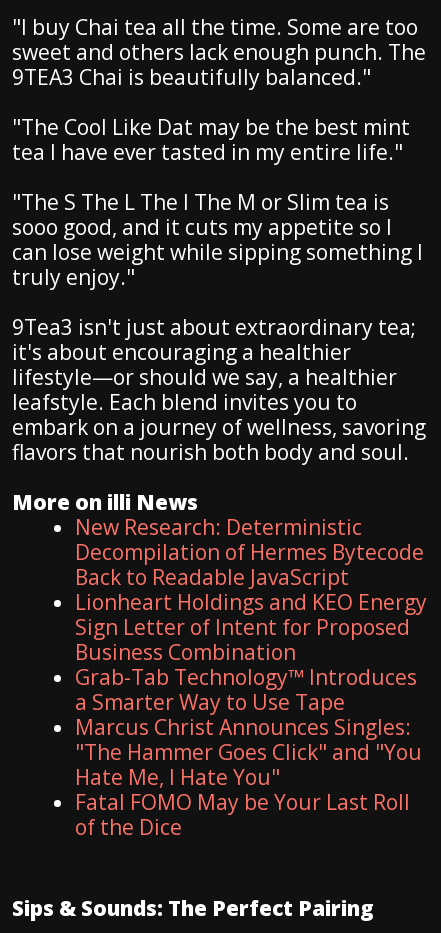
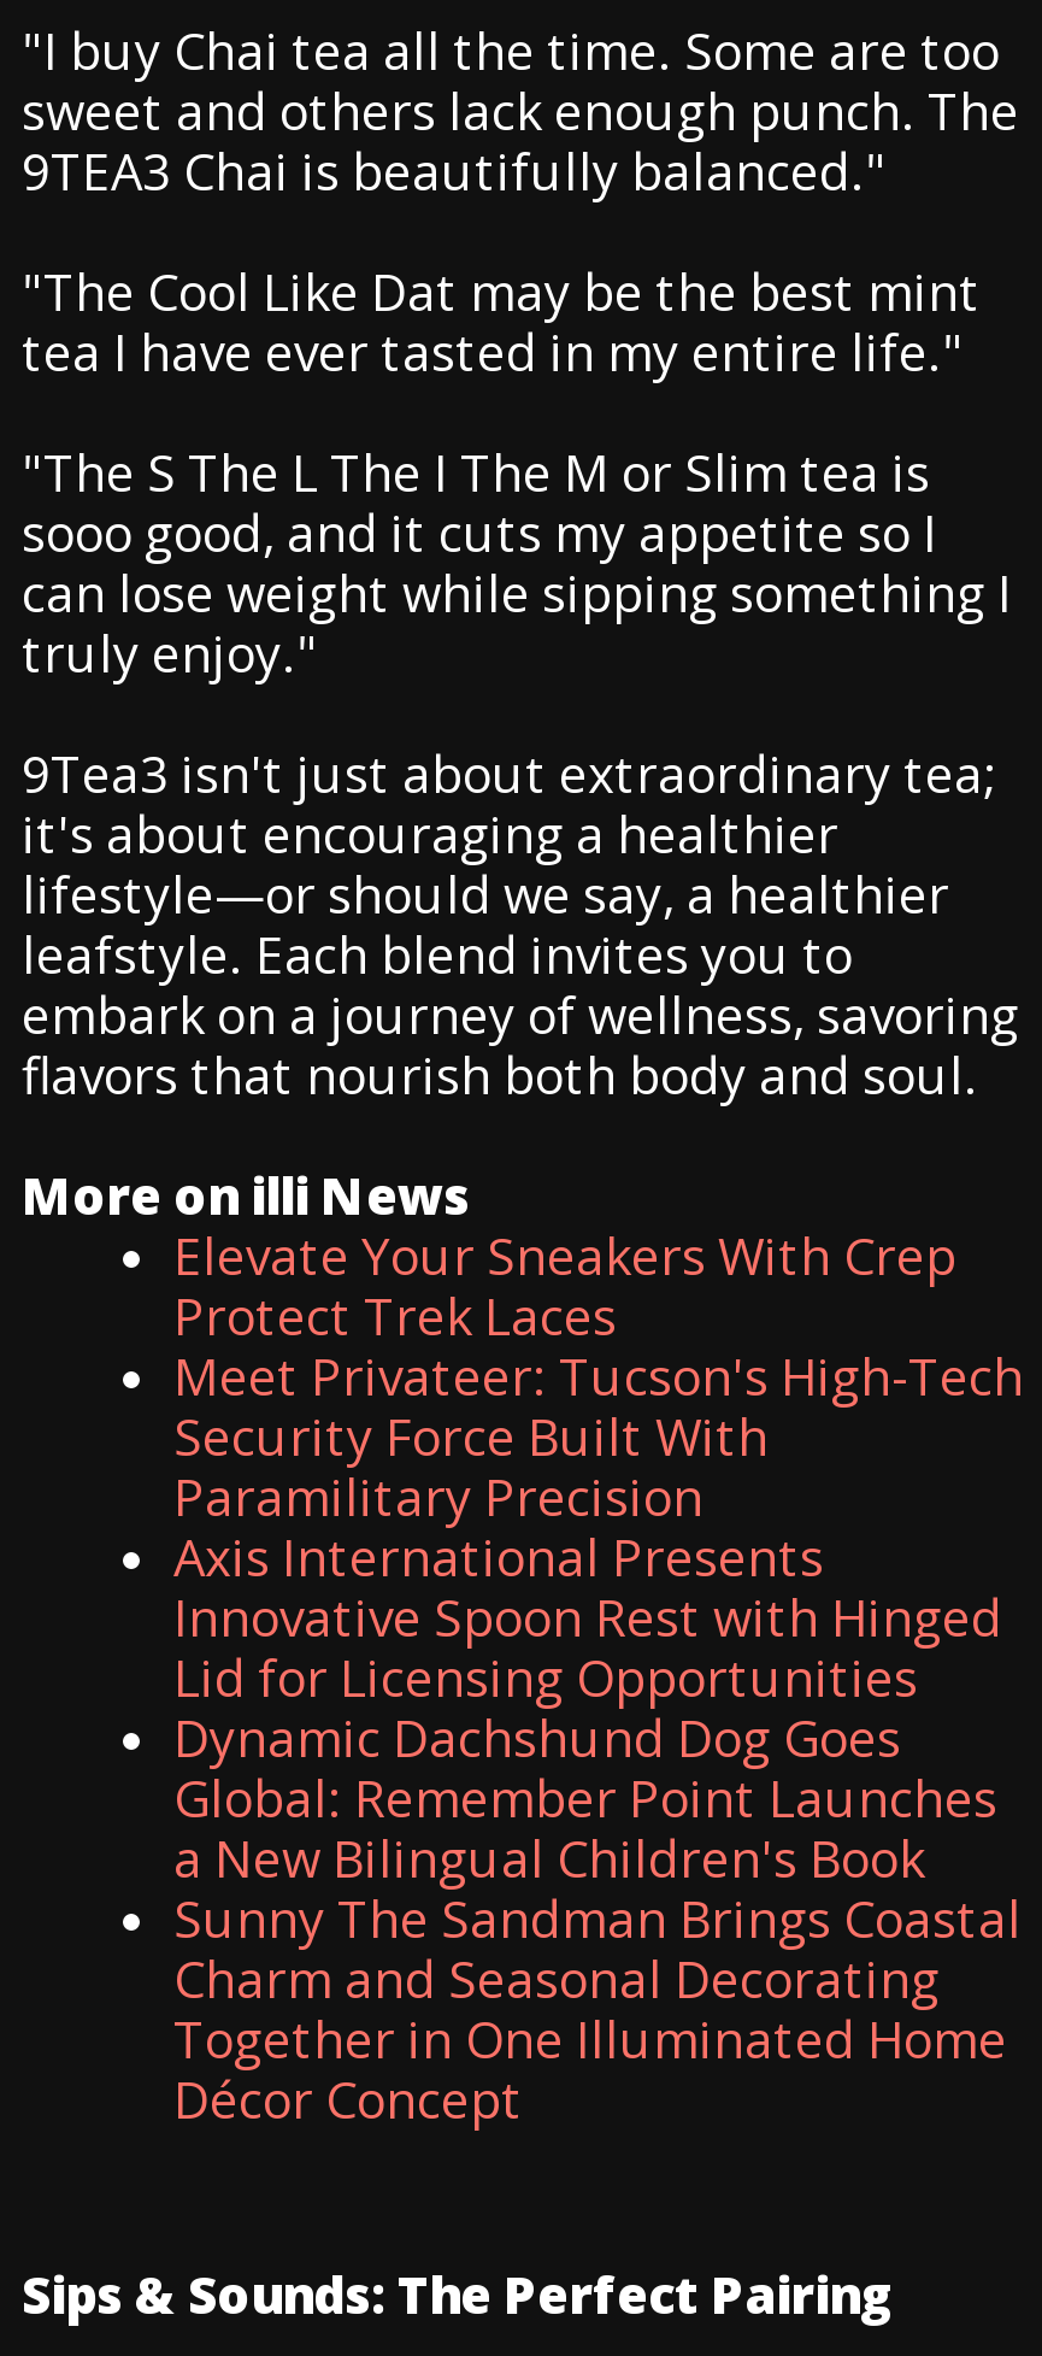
- New Research: Deterministic
- Decompilation of Hermes Bytecode
- Back to Readable JavaScript
- Lionheart Holdings and KEO Energy
- Sign Letter of Intent for Proposed
- Business Combination
- Grab-Tab Technology™ Introduces
- a Smarter Way to Use Tape
- Marcus Christ Announces Singles:
- "The Hammer Goes Click" and "You
- Hate Me, I Hate You"
- Fatal FOMO May be Your Last Roll
- of the Dice
+ Elevate Your Sneakers With Crep
+ Protect Trek Laces
+ Meet Privateer: Tucson's High-Tech
+ Security Force Built With
+ Paramilitary Precision
+ Axis International Presents
+ Innovative Spoon Rest with Hinged
+ Lid for Licensing Opportunities
+ Dynamic Dachshund Dog Goes
+ Global: Remember Point Launches
+ a New Bilingual Children's Book
+ Sunny The Sandman Brings Coastal
+ Charm and Seasonal Decorating
+ Together in One Illuminated Home
+ Décor Concept
